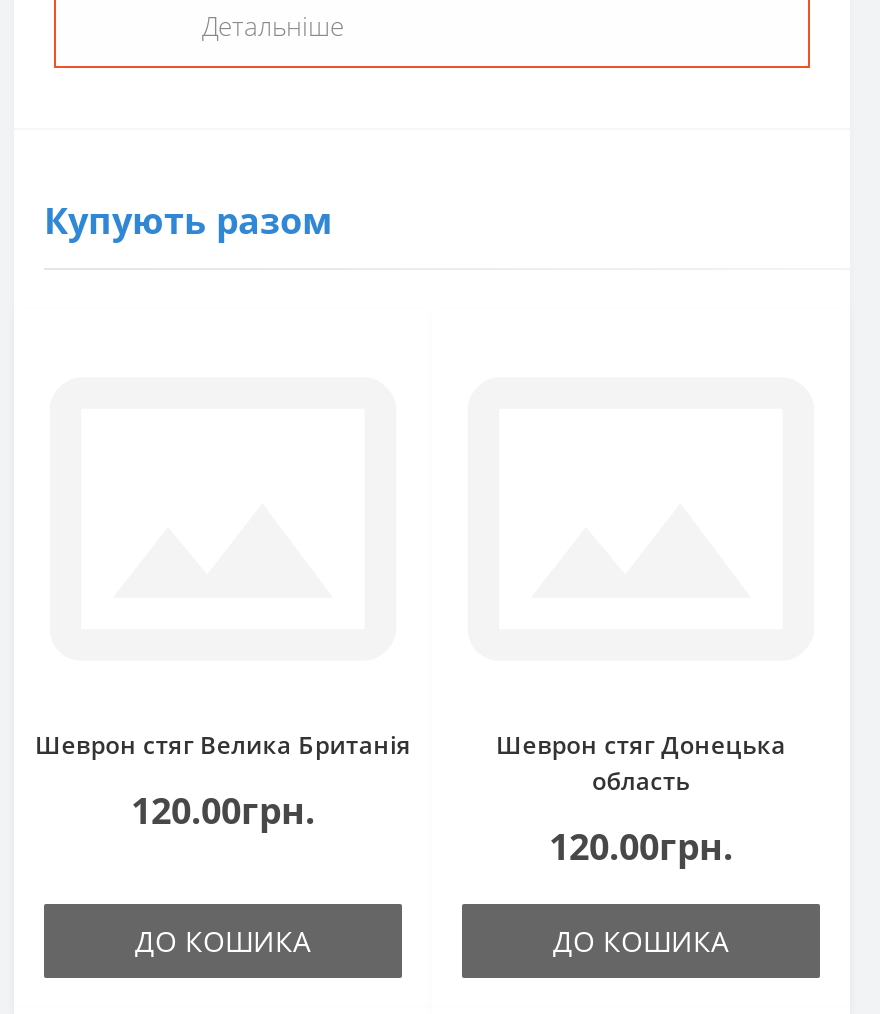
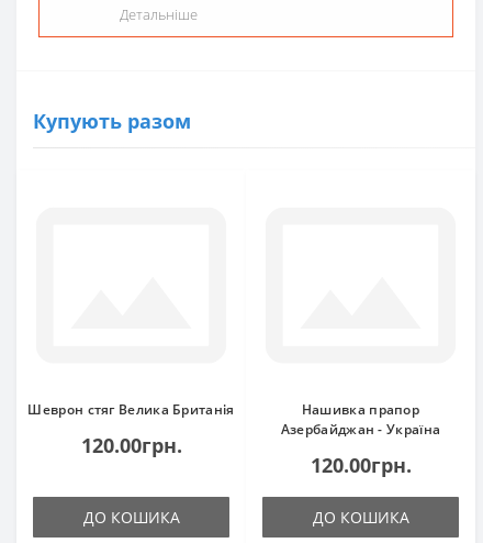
- Шеврон стяг Донецька
- область
+ Нашивка прапор
+ Азербайджан - Україна
